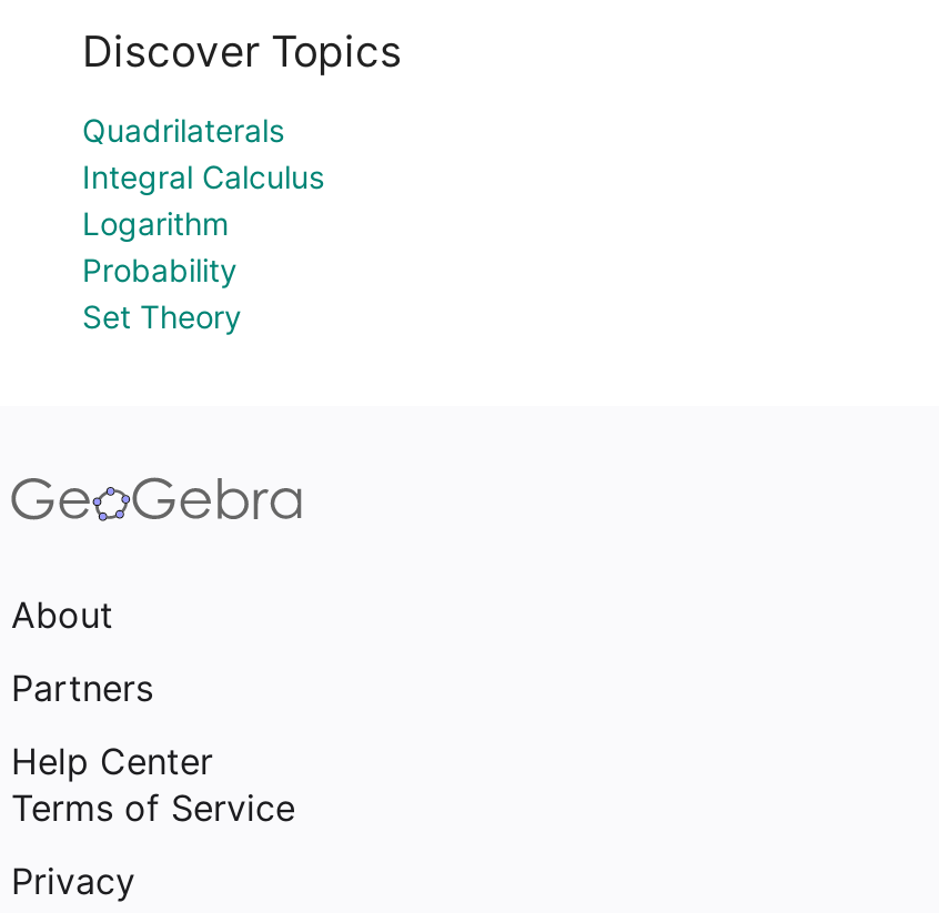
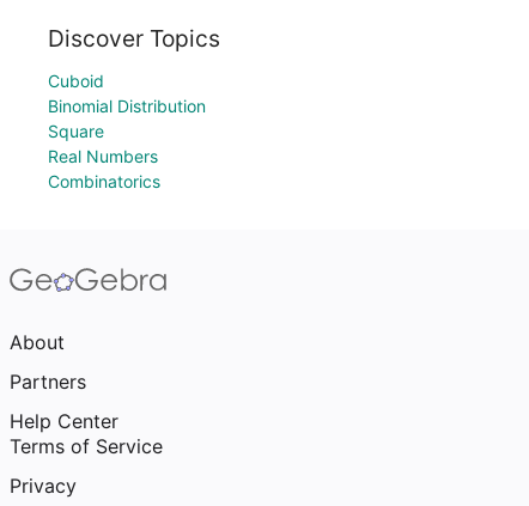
- Quadrilaterals
- Integral Calculus
- Logarithm
- Probability
- Set Theory
+ Cuboid
+ Binomial Distribution
+ Square
+ Real Numbers
+ Combinatorics
